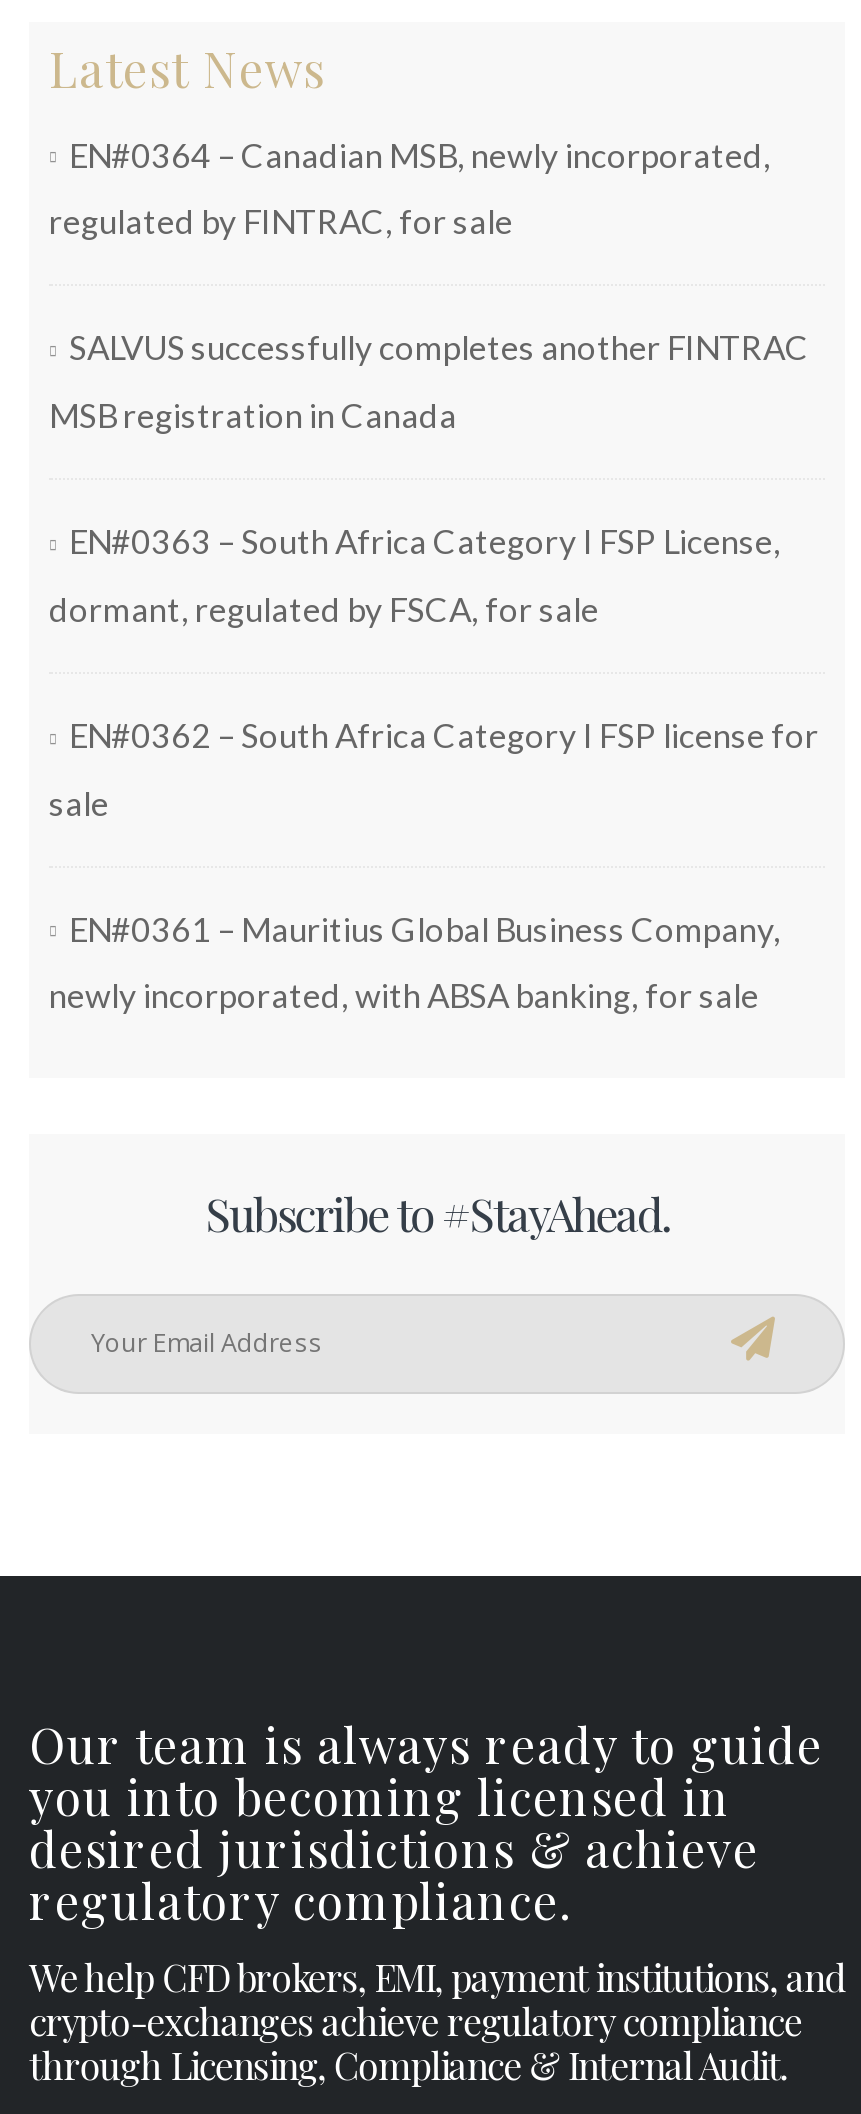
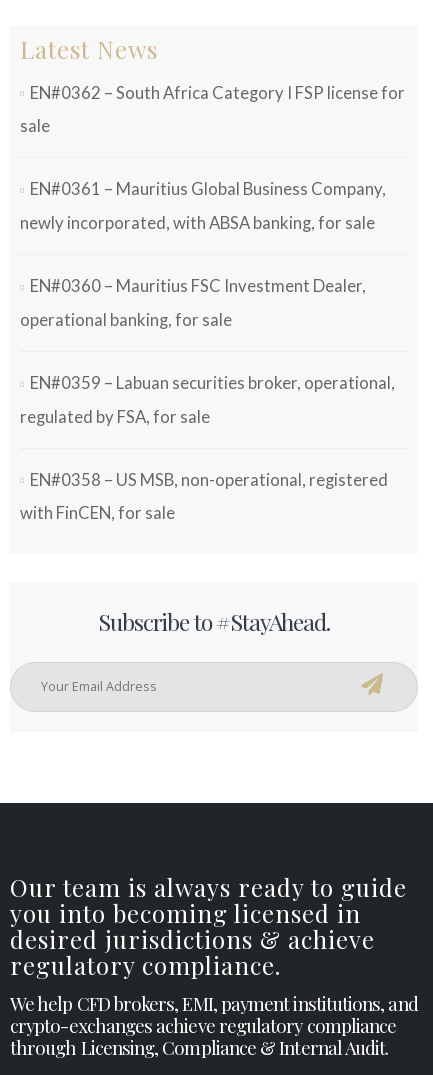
- EN#0364 – Canadian MSB, newly incorporated,
- regulated by FINTRAC, for sale
- SALVUS successfully completes another FINTRAC
- MSB registration in Canada
- EN#0363 – South Africa Category I FSP License,
- dormant, regulated by FSCA, for sale

moved up: EN#0362 – South Africa Category I FSP license for | sale | EN#0361 – Mauritius Global Business Company, | newly incorporated, with ABSA banking, for sale

+ EN#0360 – Mauritius FSC Investment Dealer,
+ operational banking, for sale
+ EN#0359 – Labuan securities broker, operational,
+ regulated by FSA, for sale
+ EN#0358 – US MSB, non-operational, registered
+ with FinCEN, for sale
